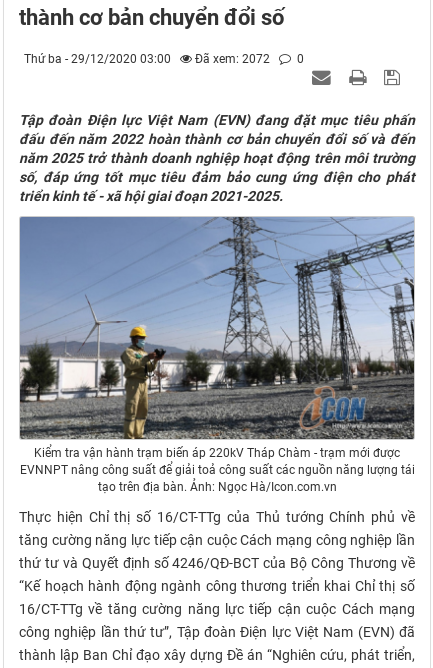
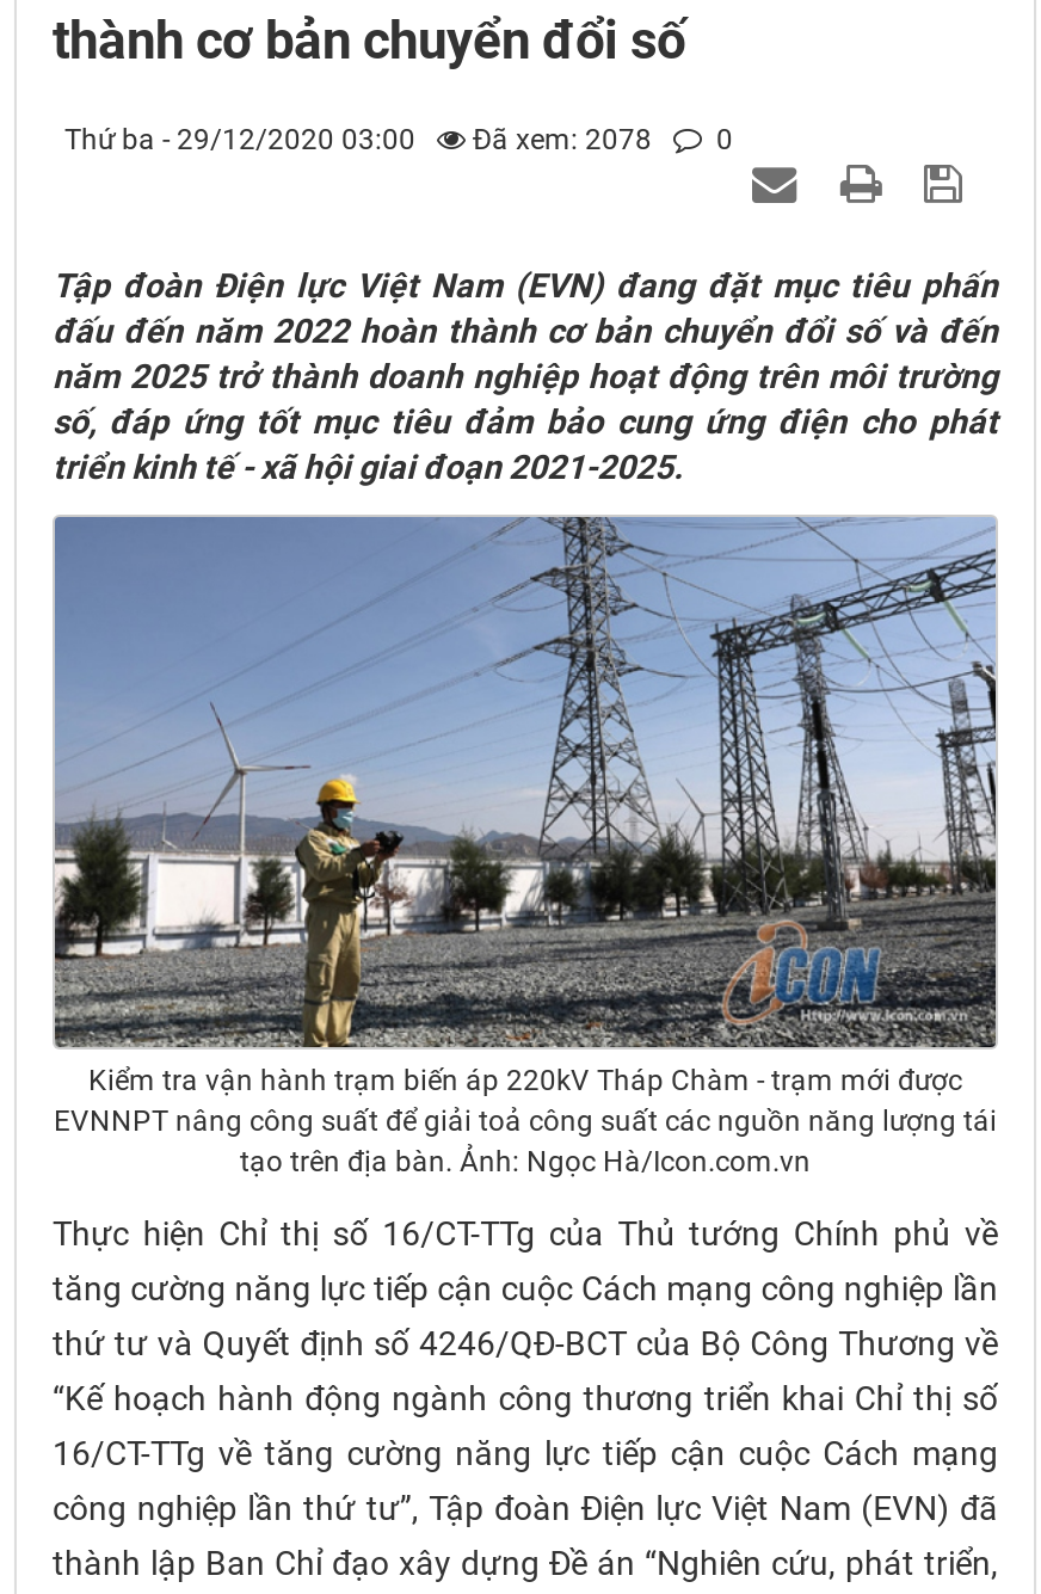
- Thứ ba - 29/12/2020 03:00 Đã xem: 2072 0
+ Thứ ba - 29/12/2020 03:00 Đã xem: 2078 0
